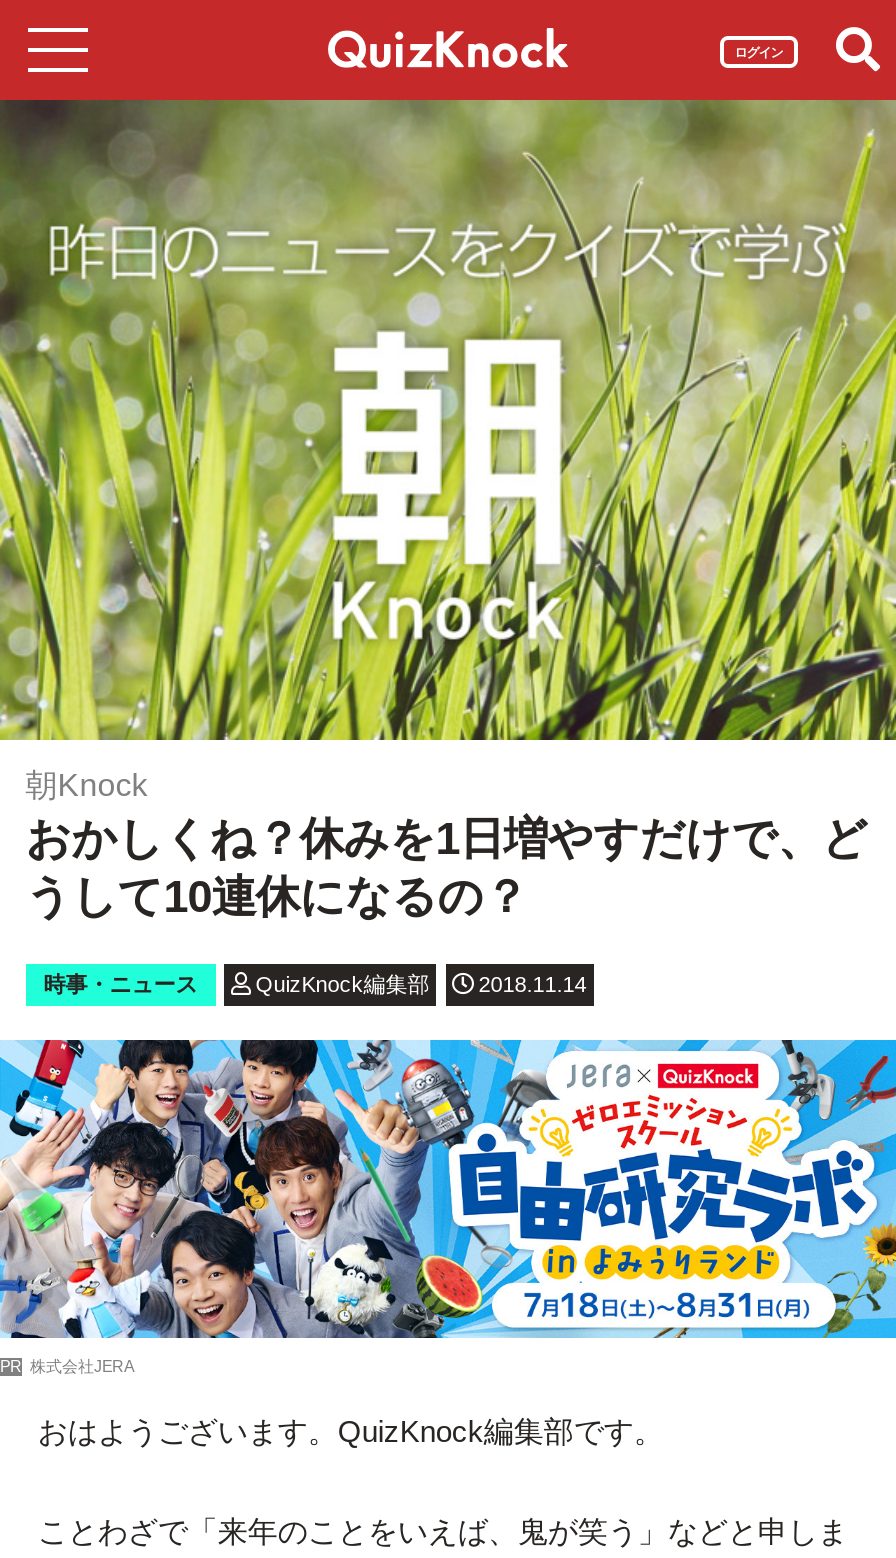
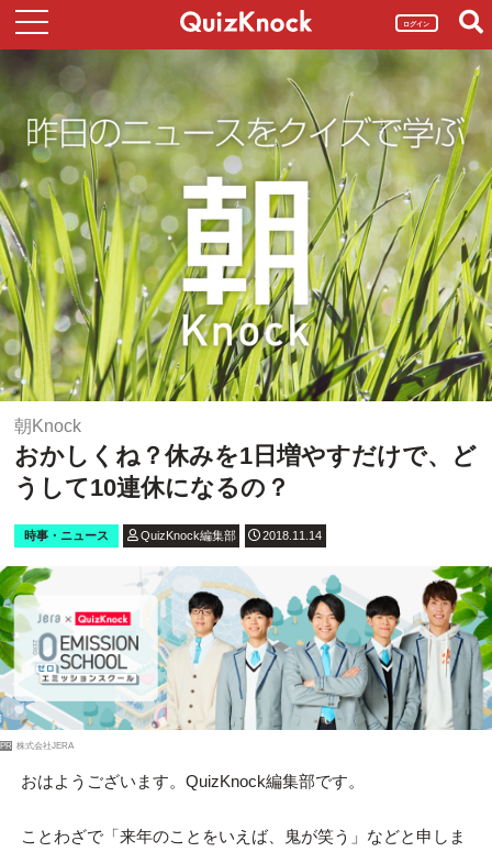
- [image]
+ [image]
